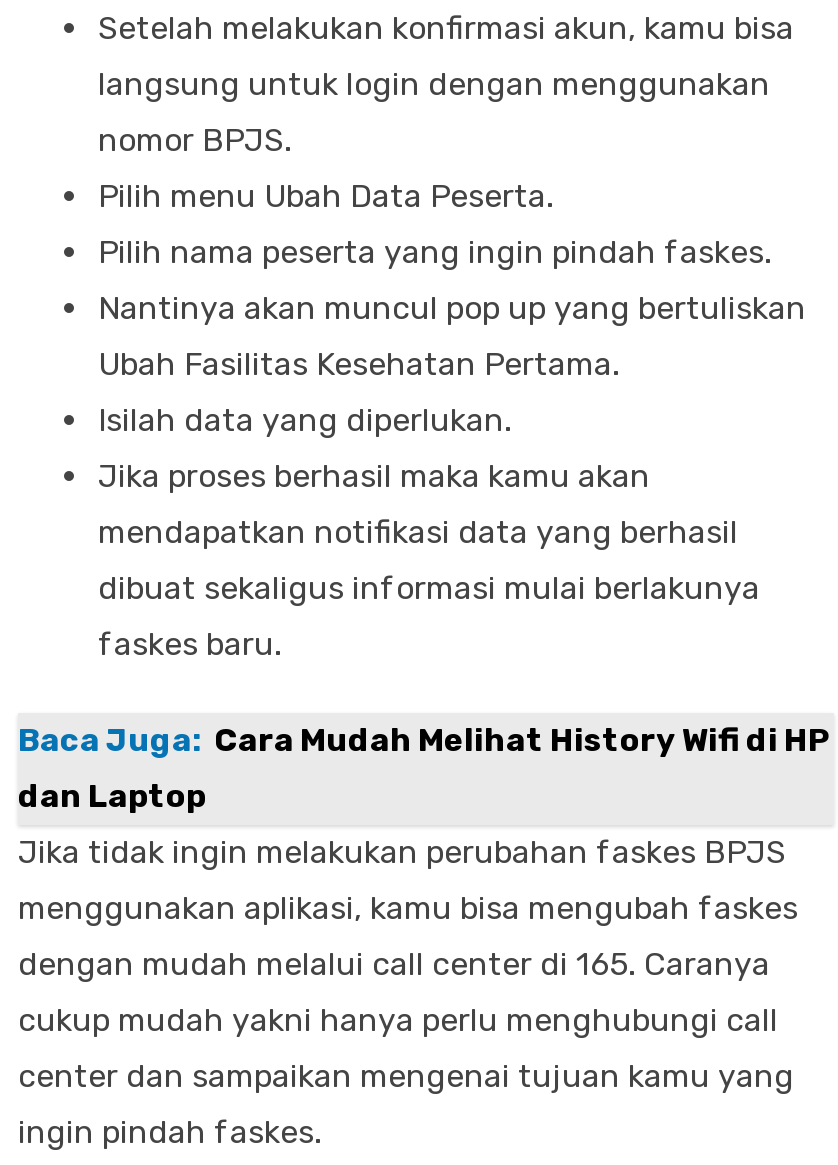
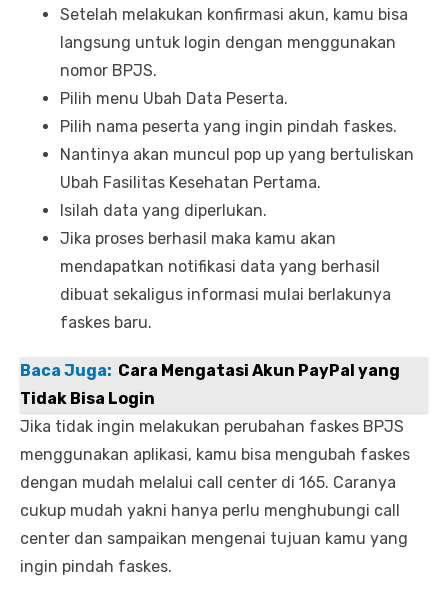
- Baca Juga: Cara Mudah Melihat History Wifi di HP
+ Baca Juga: Cara Mengatasi Akun PayPal yang

- dan Laptop
+ Tidak Bisa Login
